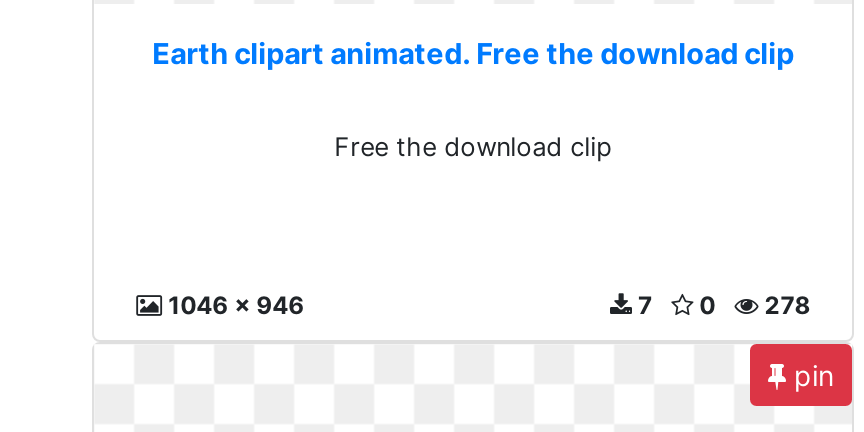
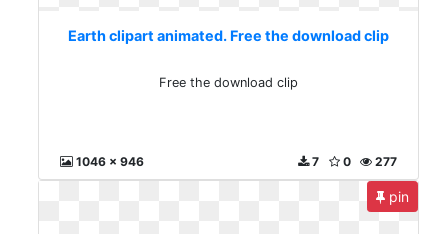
- 7 0 278
+ 7 0 277
